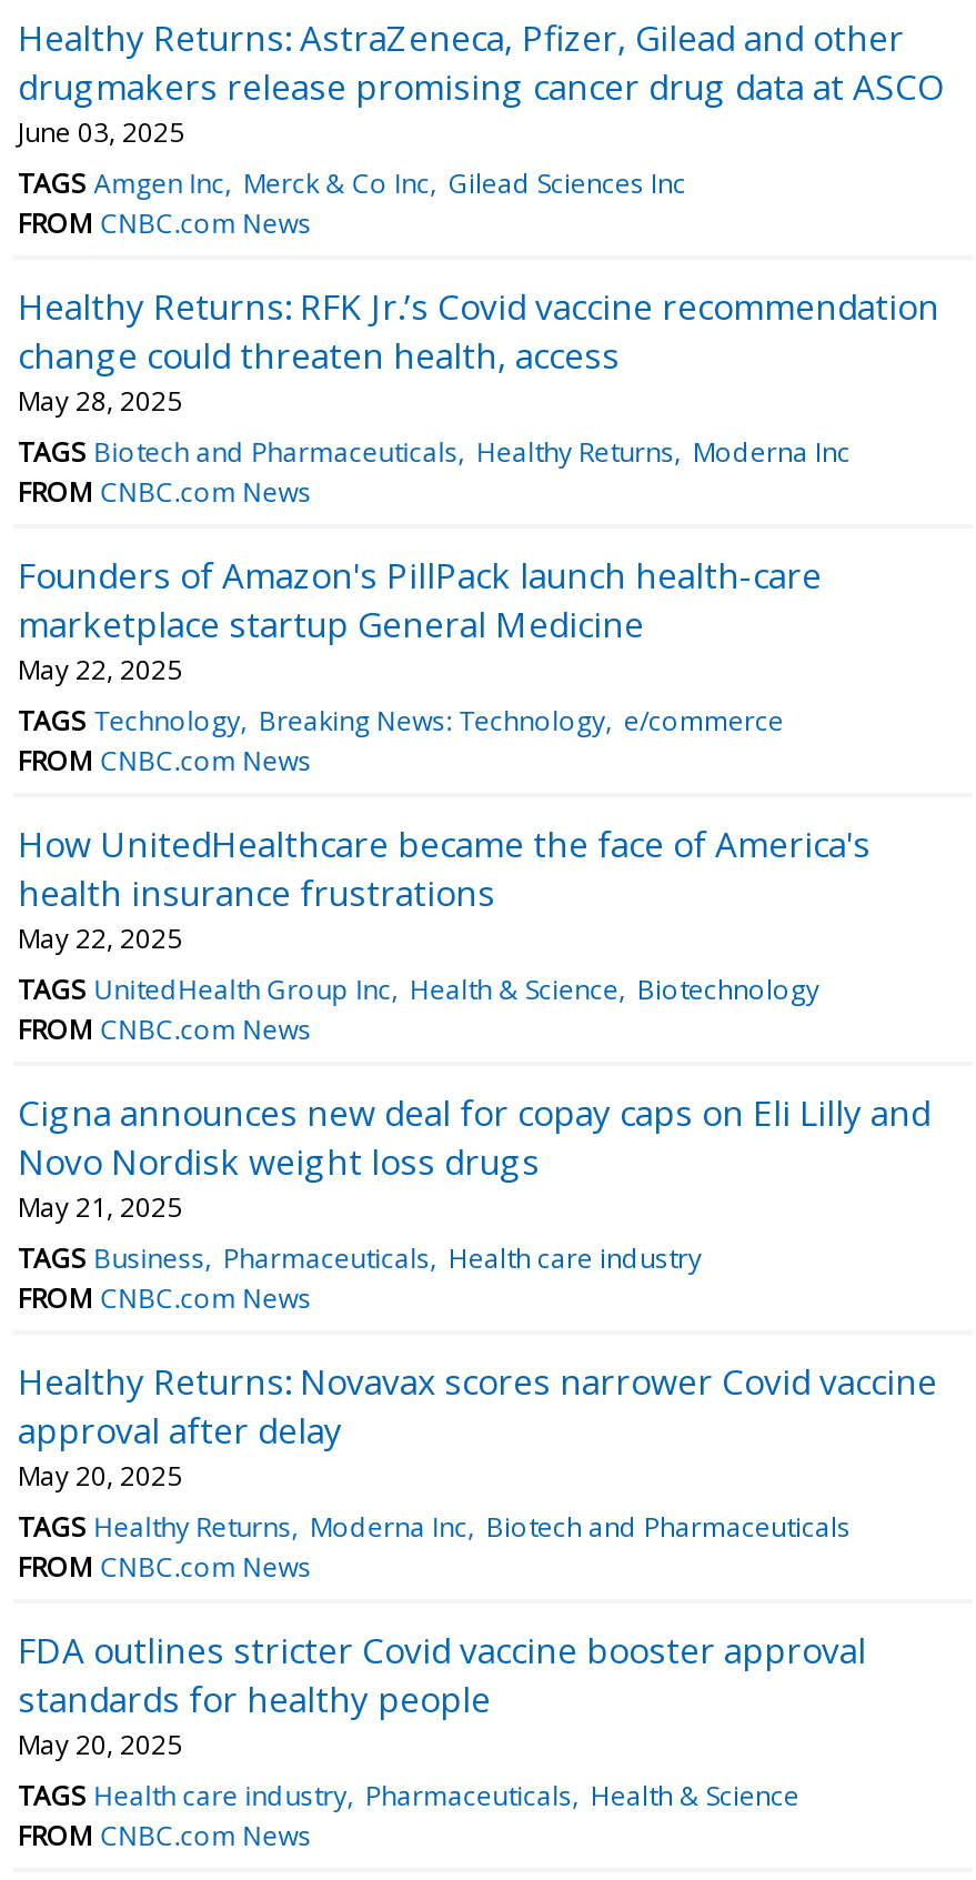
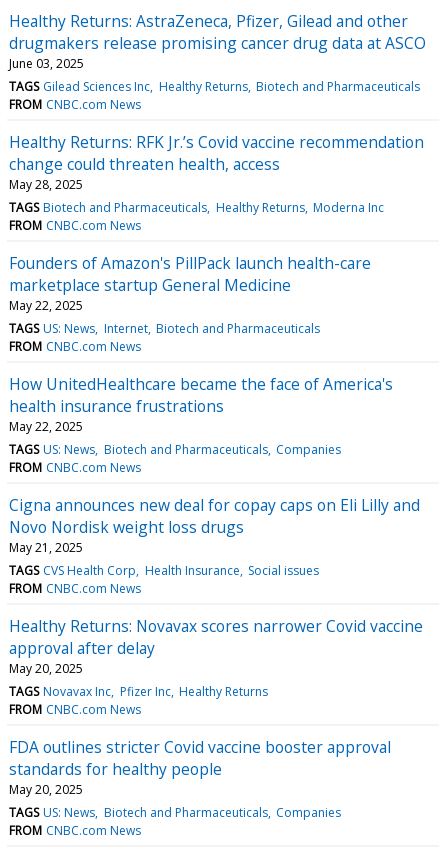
- TAGS Amgen Inc Merck & Co Inc Gilead Sciences Inc
+ TAGS Gilead Sciences Inc Healthy Returns Biotech and Pharmaceuticals

- TAGS Technology Breaking News: Technology e/commerce
+ TAGS US: News Internet Biotech and Pharmaceuticals

- TAGS UnitedHealth Group Inc Health & Science Biotechnology
+ TAGS US: News Biotech and Pharmaceuticals Companies

- TAGS Business Pharmaceuticals Health care industry
+ TAGS CVS Health Corp Health Insurance Social issues

- TAGS Healthy Returns Moderna Inc Biotech and Pharmaceuticals
+ TAGS Novavax Inc Pfizer Inc Healthy Returns

- TAGS Health care industry Pharmaceuticals Health & Science
+ TAGS US: News Biotech and Pharmaceuticals Companies
